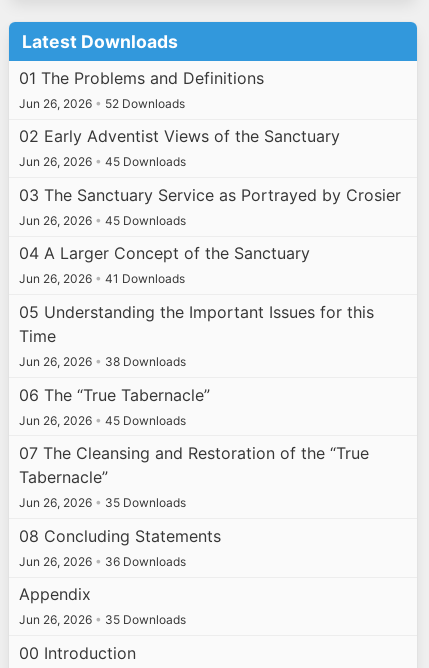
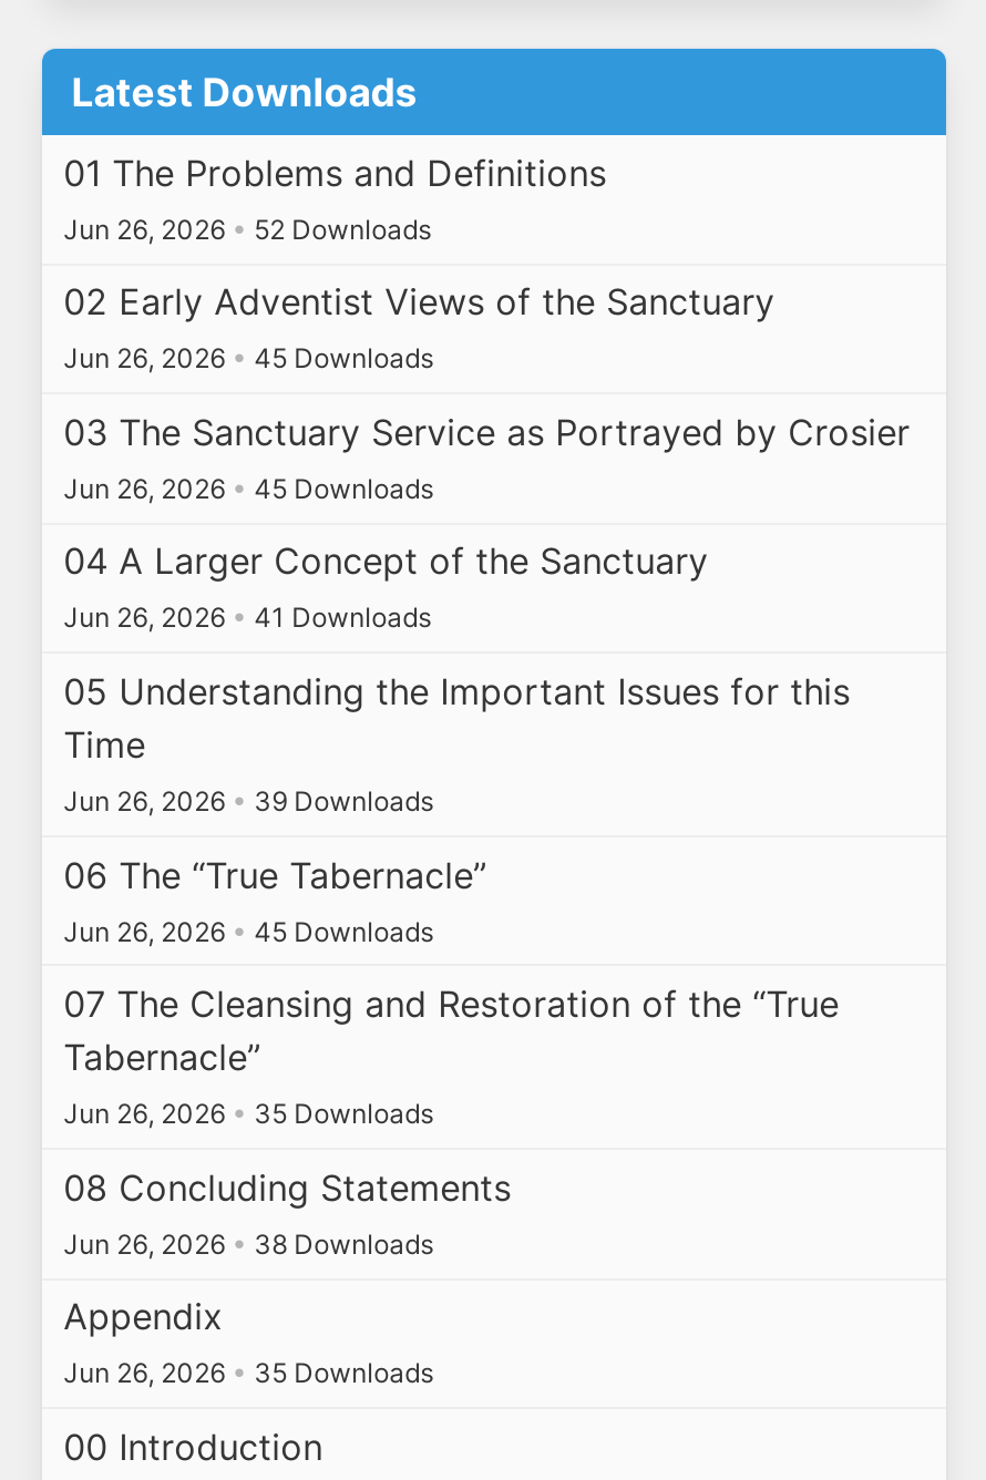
+ Jun 26, 2026 • 39 Downloads

moved down: Jun 26, 2026 • 38 Downloads

- Jun 26, 2026 • 36 Downloads
